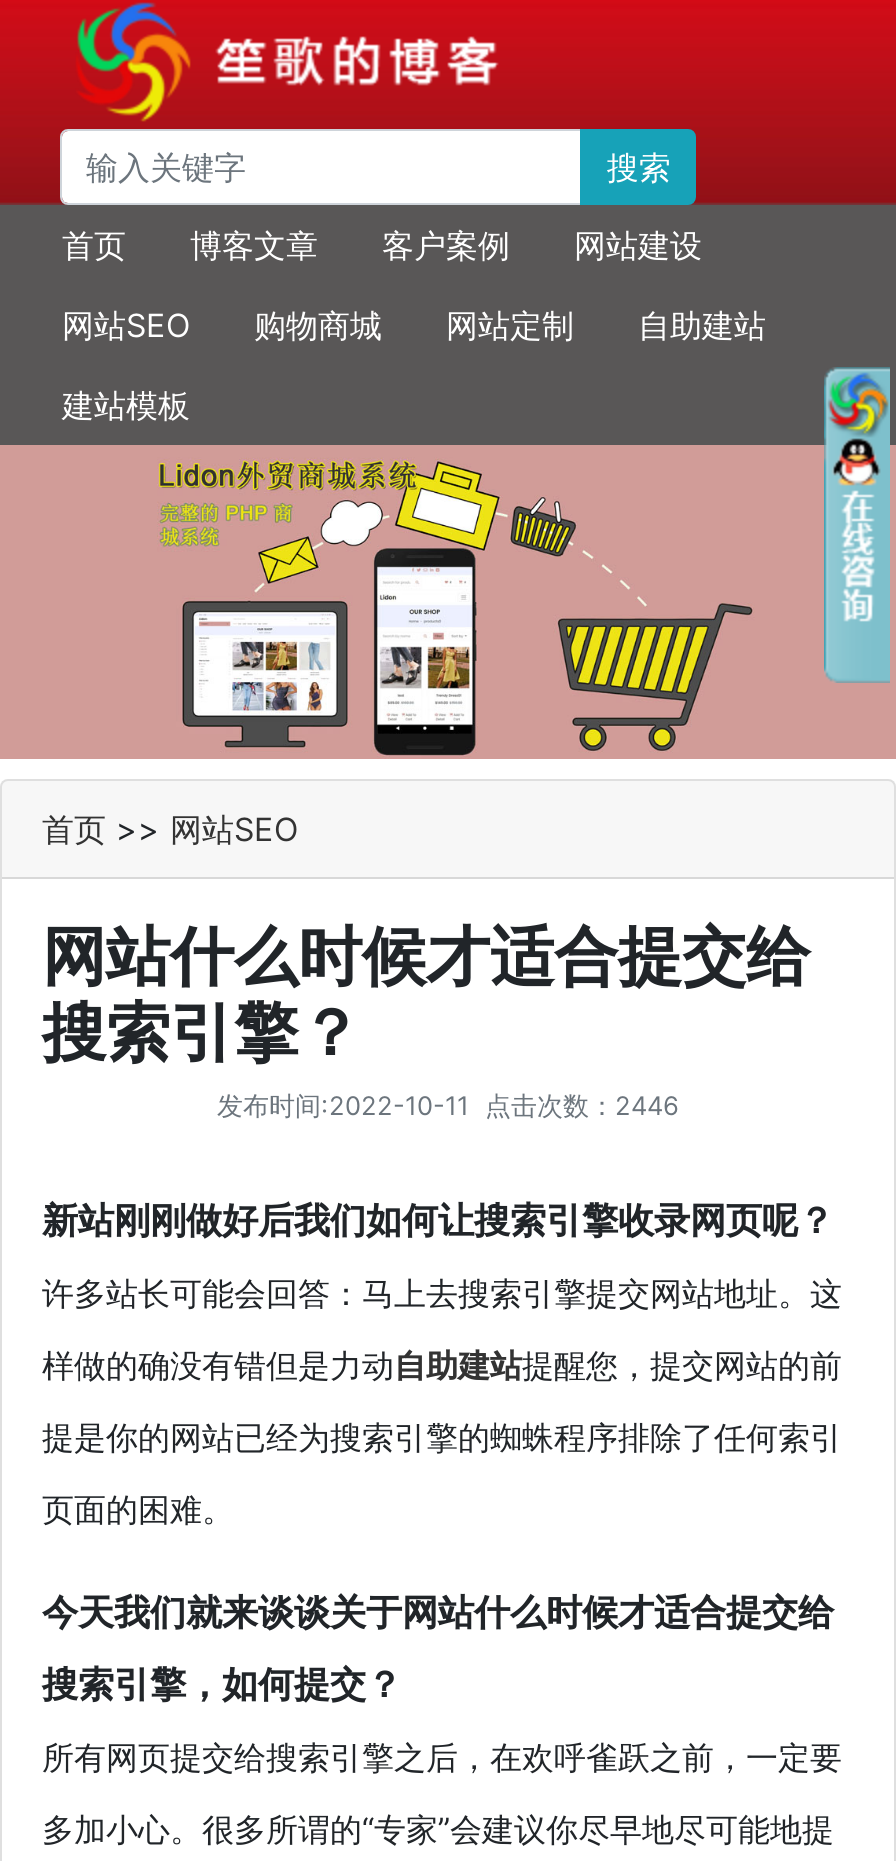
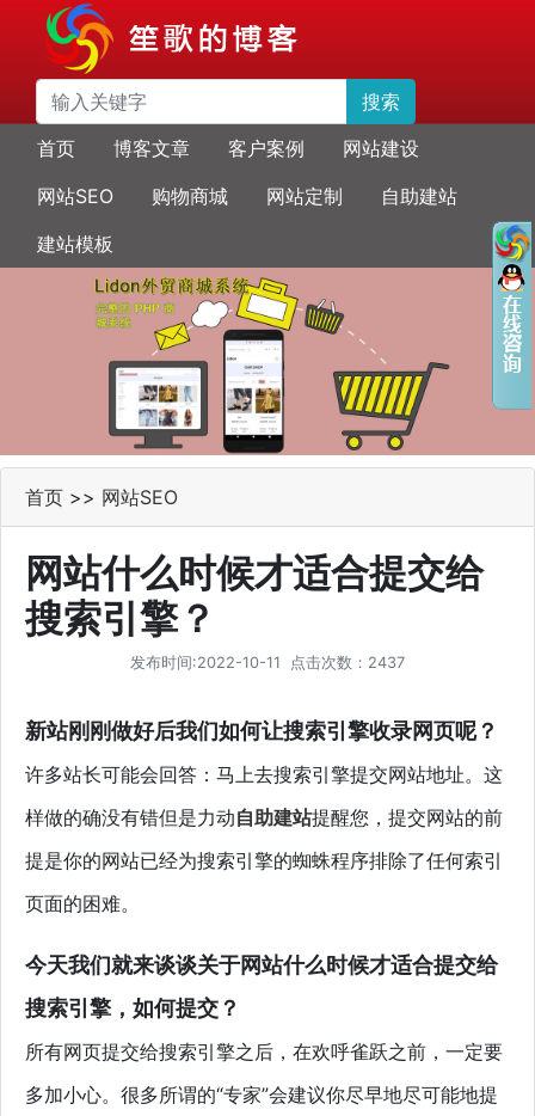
- 发布时间:2022-10-11 点击次数：2446
+ 发布时间:2022-10-11 点击次数：2437
